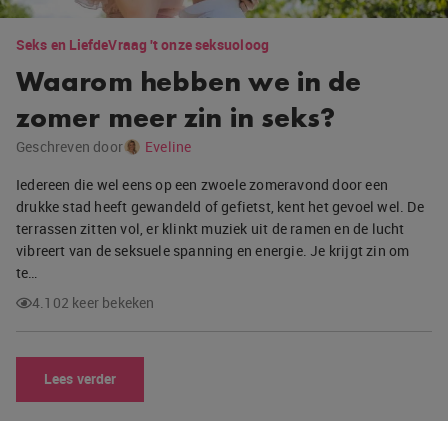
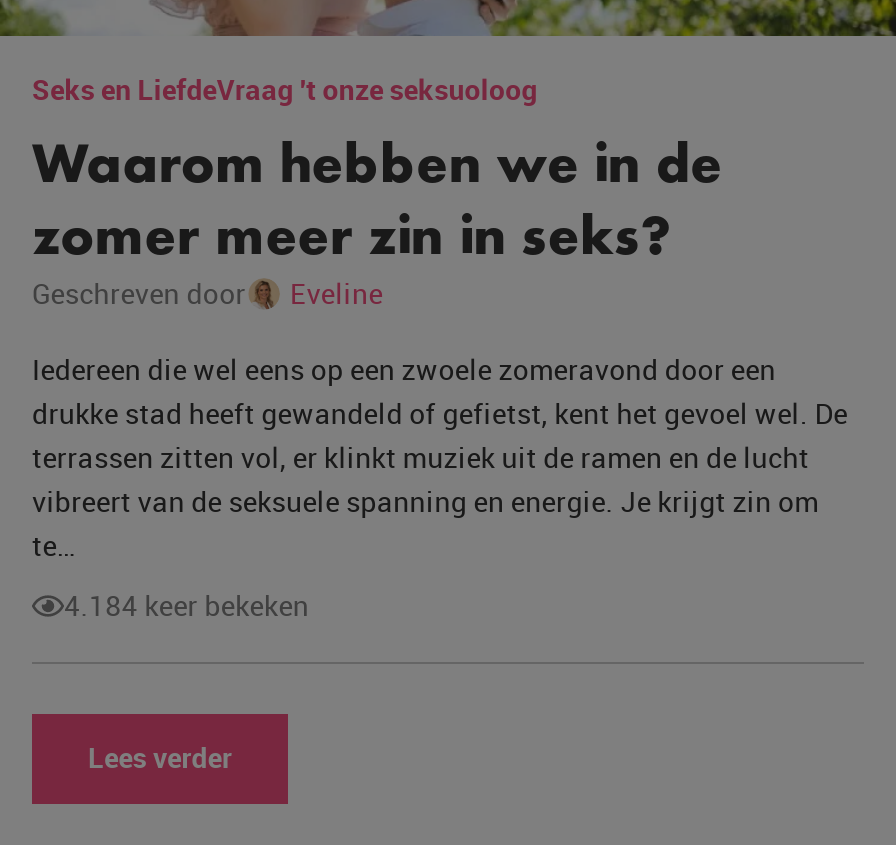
- 4.102 keer bekeken
+ 4.184 keer bekeken
